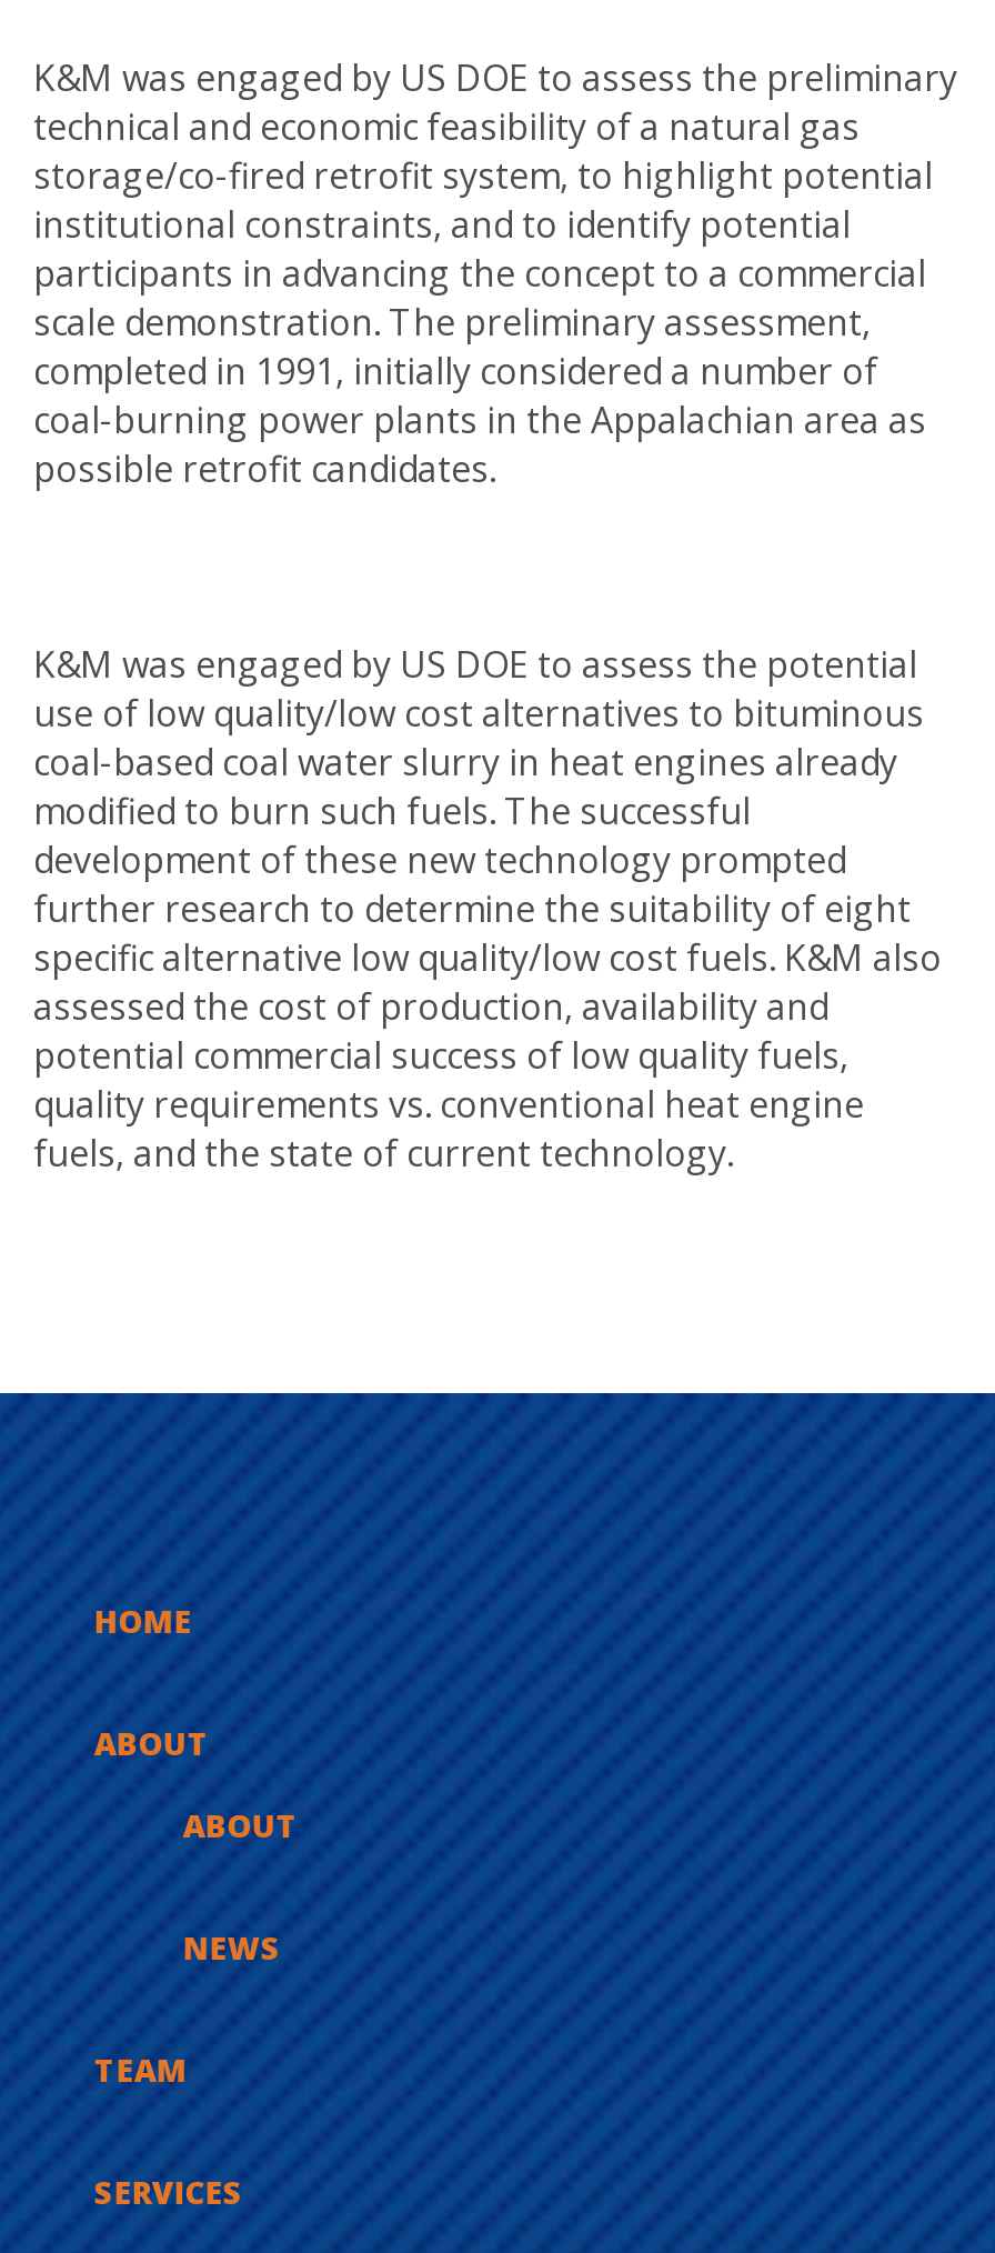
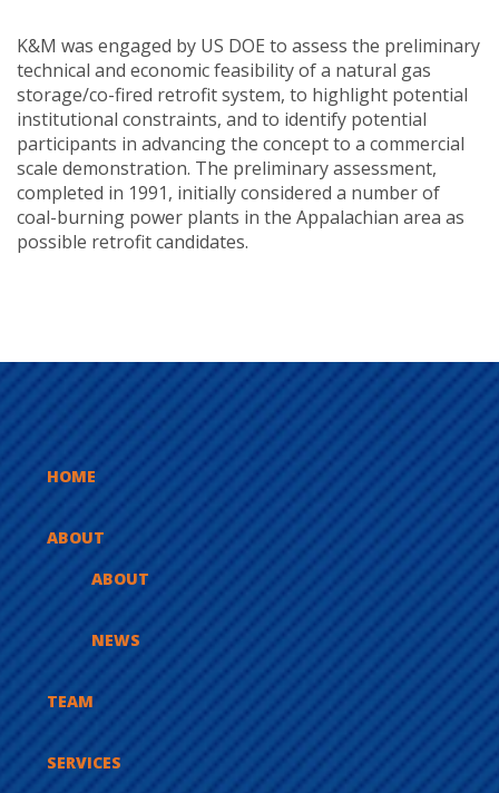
- K&M was engaged by US DOE to assess the potential
- use of low quality/low cost alternatives to bituminous
- coal-based coal water slurry in heat engines already
- modified to burn such fuels. The successful
- development of these new technology prompted
- further research to determine the suitability of eight
- specific alternative low quality/low cost fuels. K&M also
- assessed the cost of production, availability and
- potential commercial success of low quality fuels,
- quality requirements vs. conventional heat engine
- fuels, and the state of current technology.
